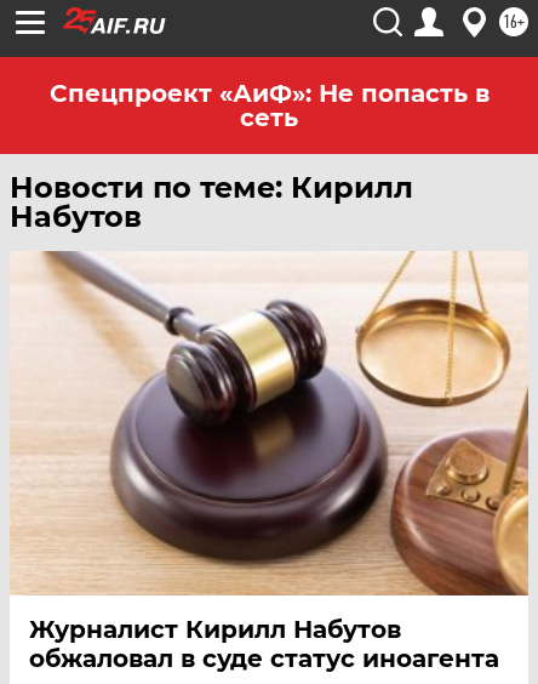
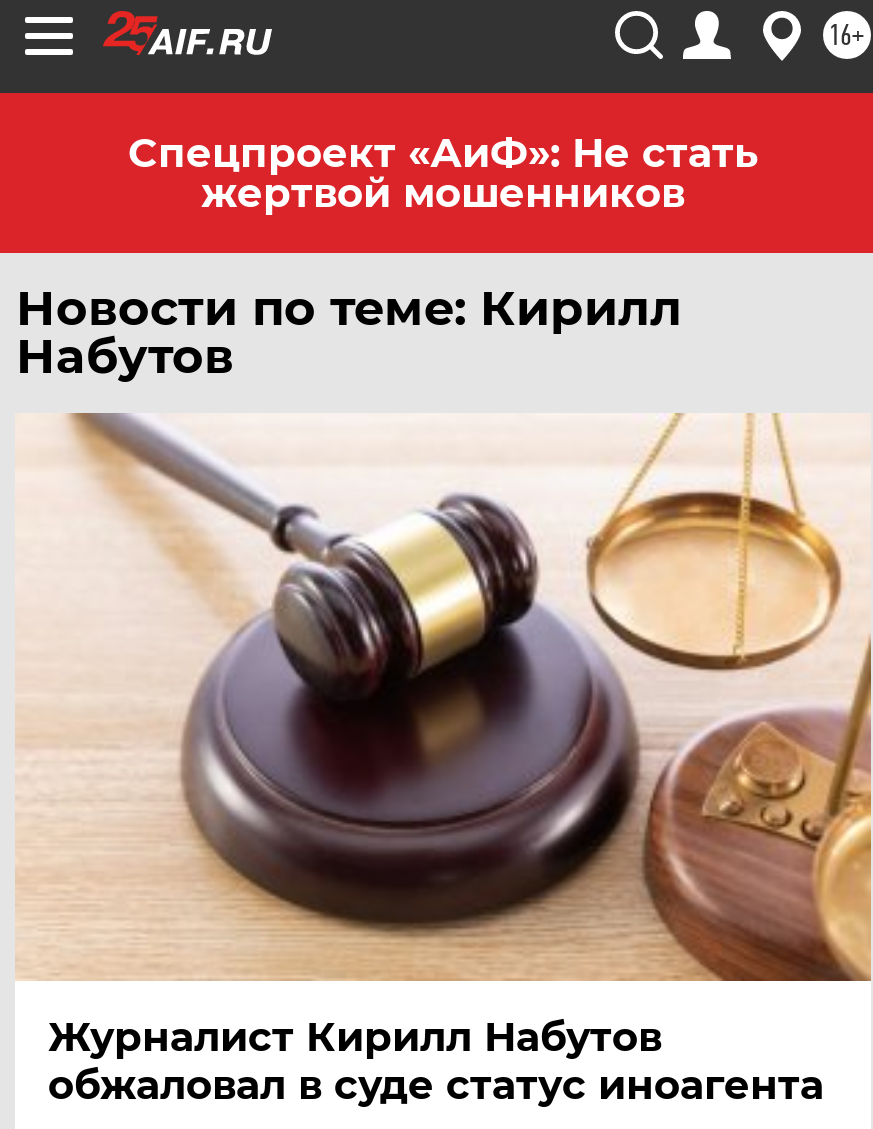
- Спецпроект «АиФ»: Не попасть в
- сеть
+ Спецпроект «АиФ»: Не стать
+ жертвой мошенников
